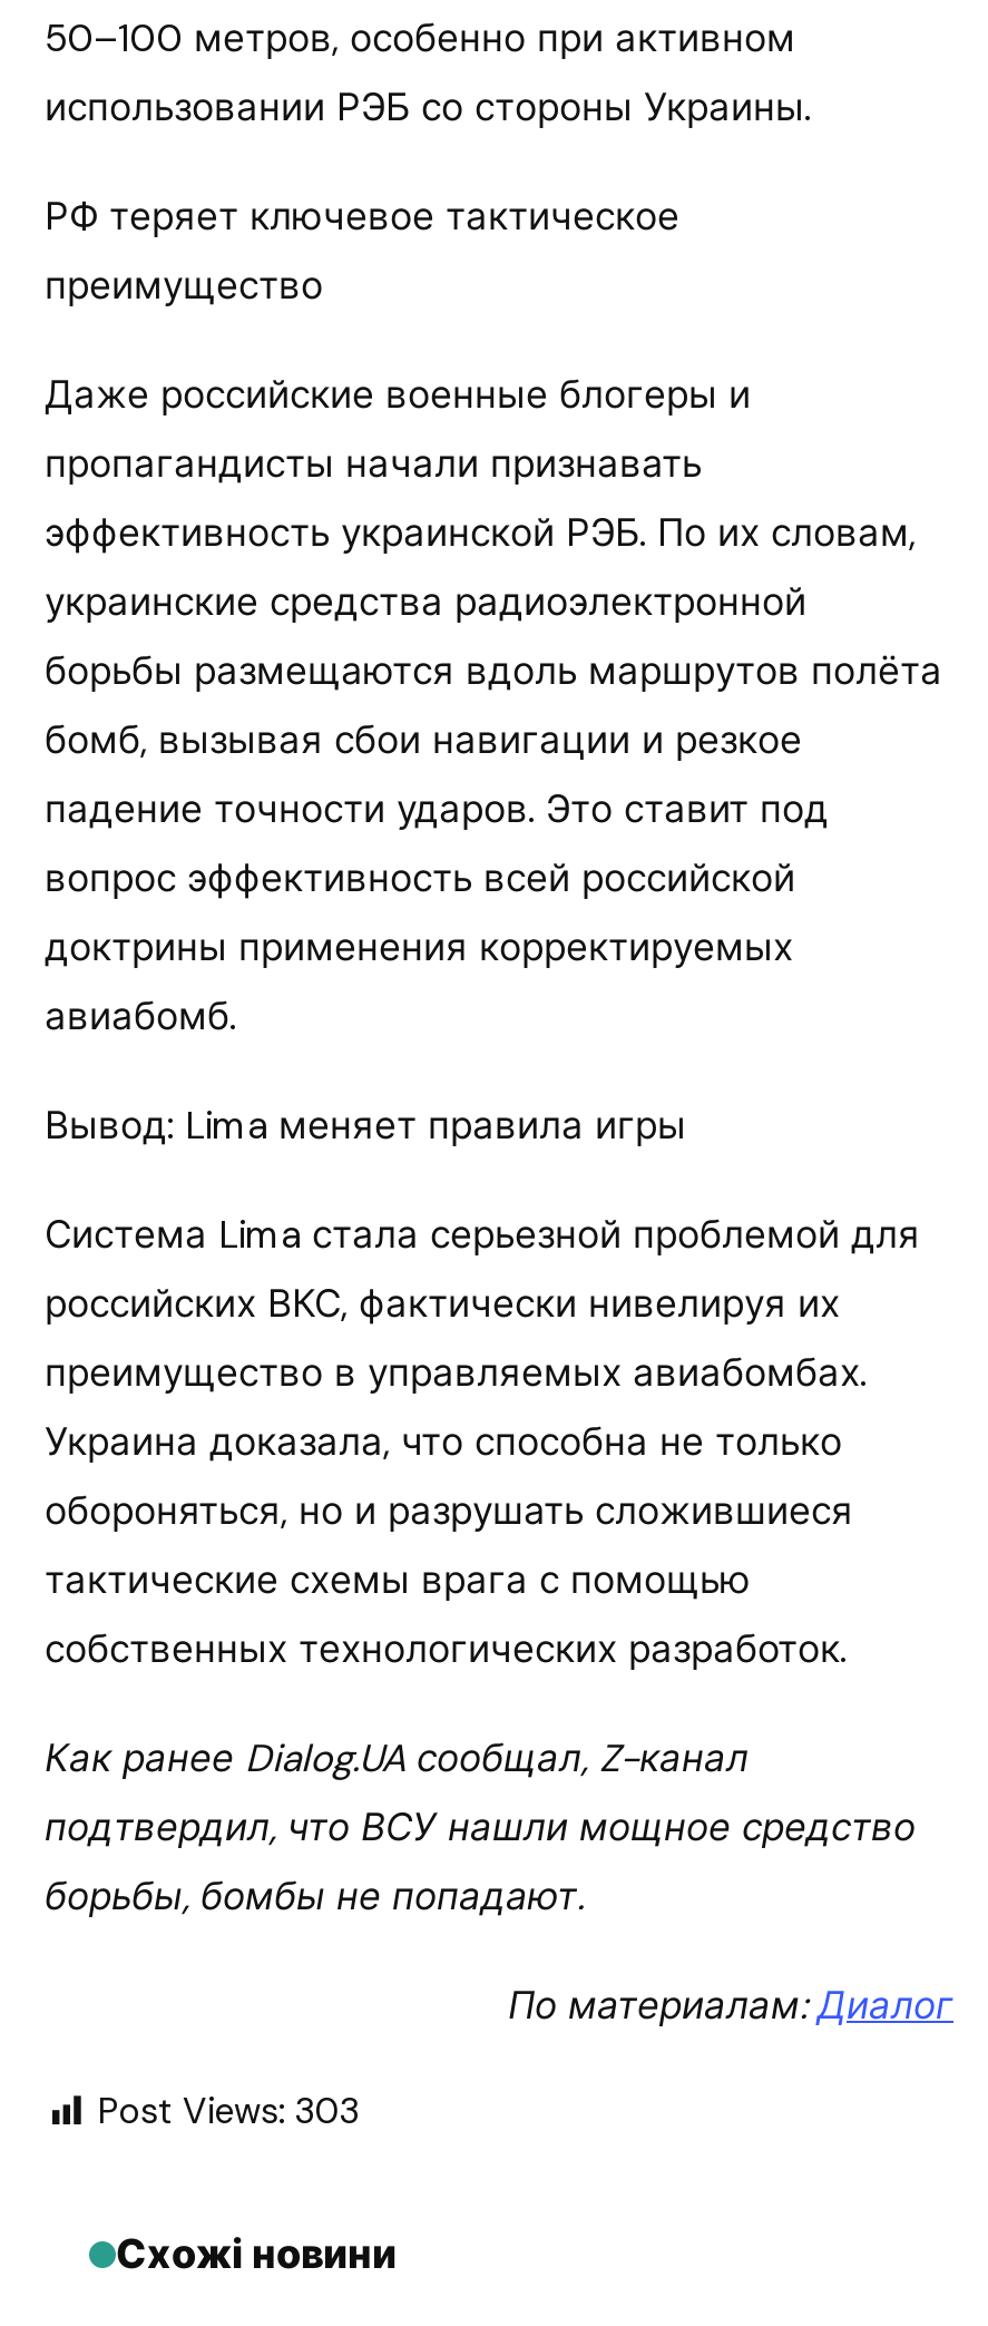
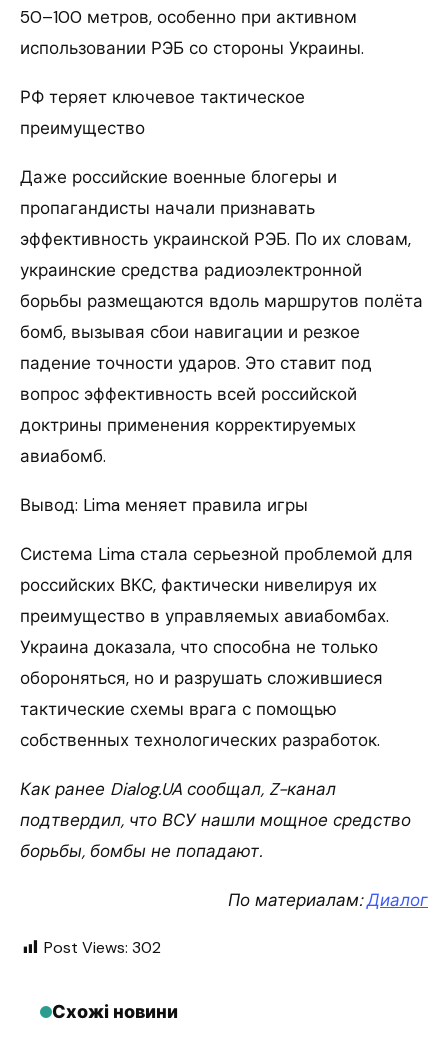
- Post Views: 303
+ Post Views: 302
